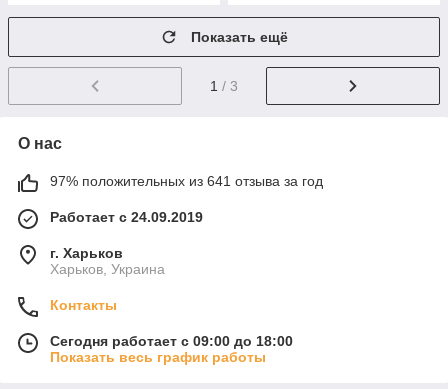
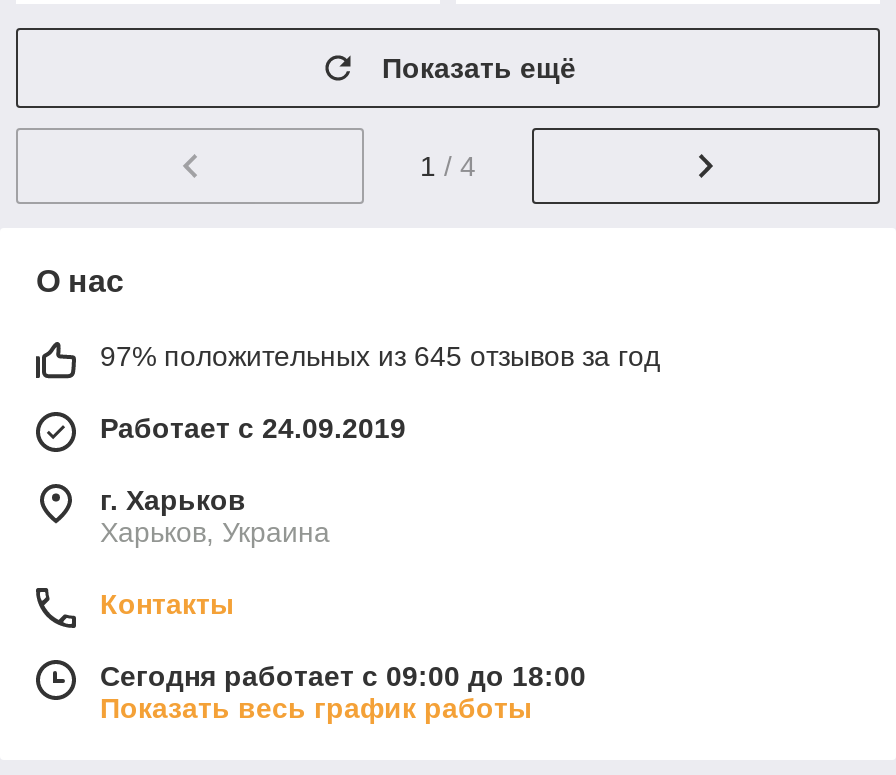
- 1 / 3
+ 1 / 4

- 97% положительных из 641 отзыва за год
+ 97% положительных из 645 отзывов за год
